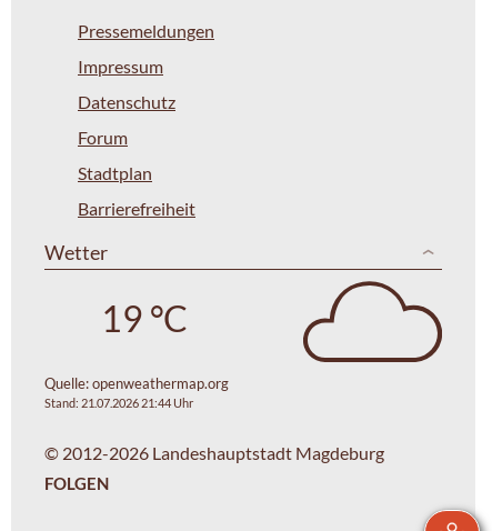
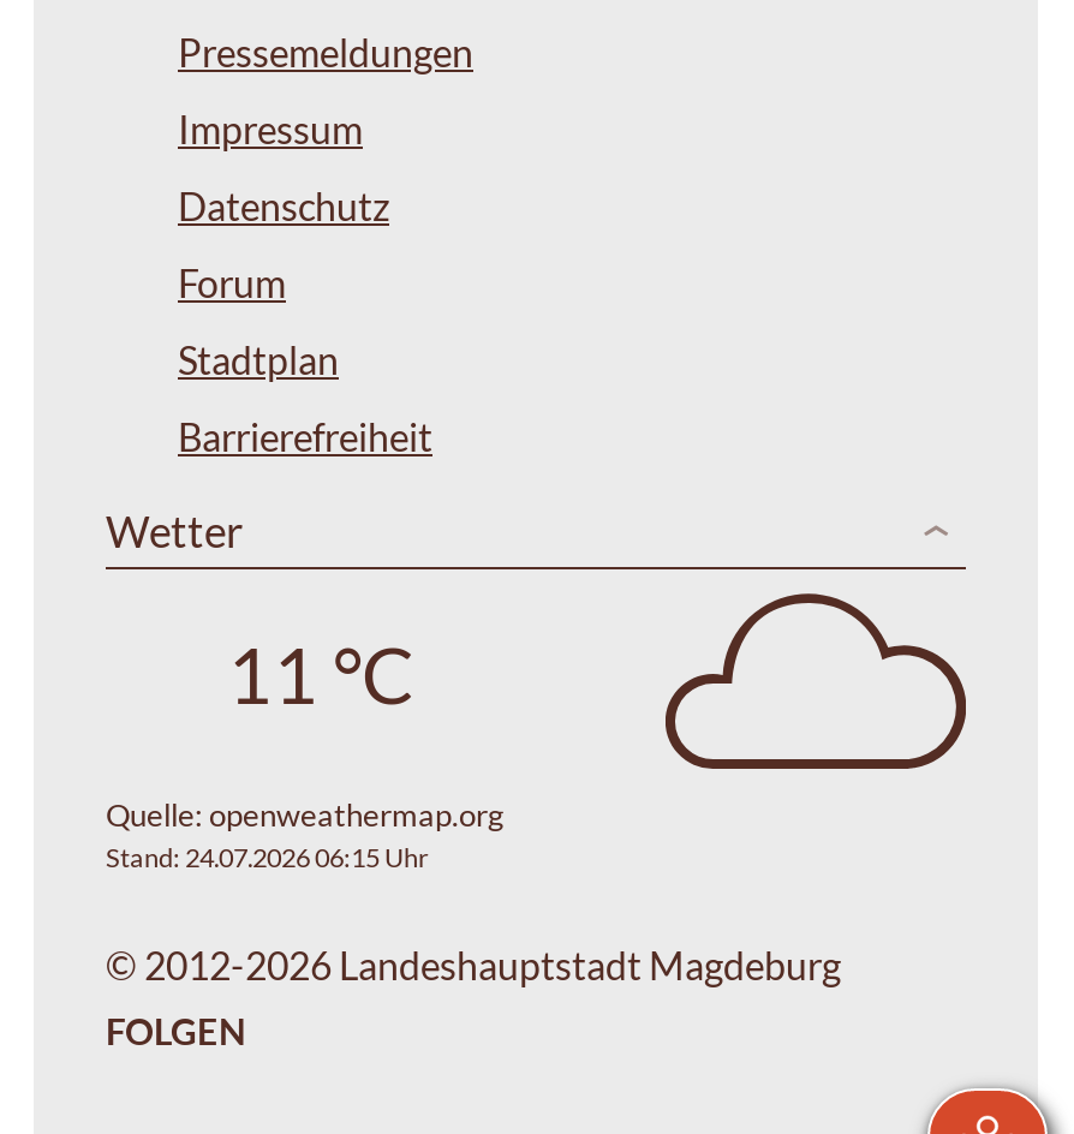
- 19 °C
+ 11 °C

- Stand: 21.07.2026 21:44 Uhr
+ Stand: 24.07.2026 06:15 Uhr
